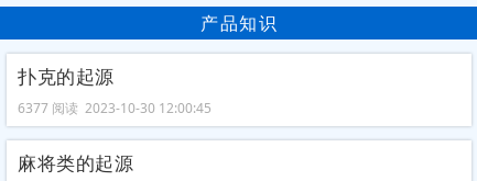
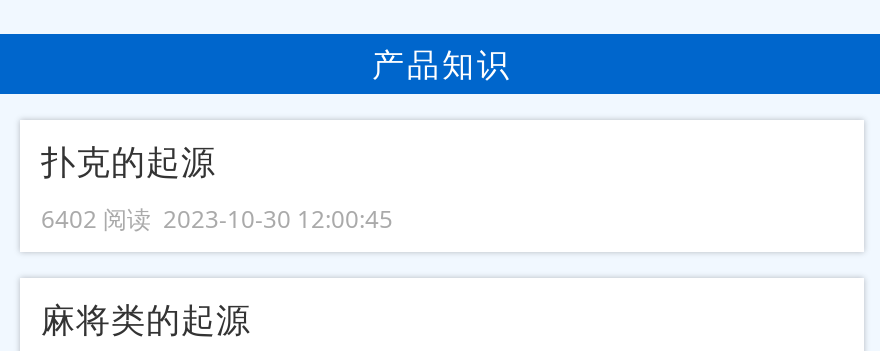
- 6377 阅读 2023-10-30 12:00:45
+ 6402 阅读 2023-10-30 12:00:45
